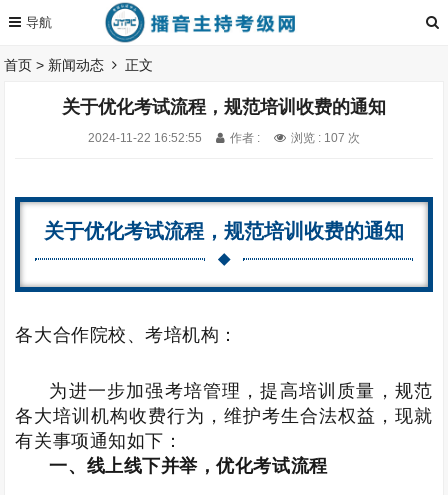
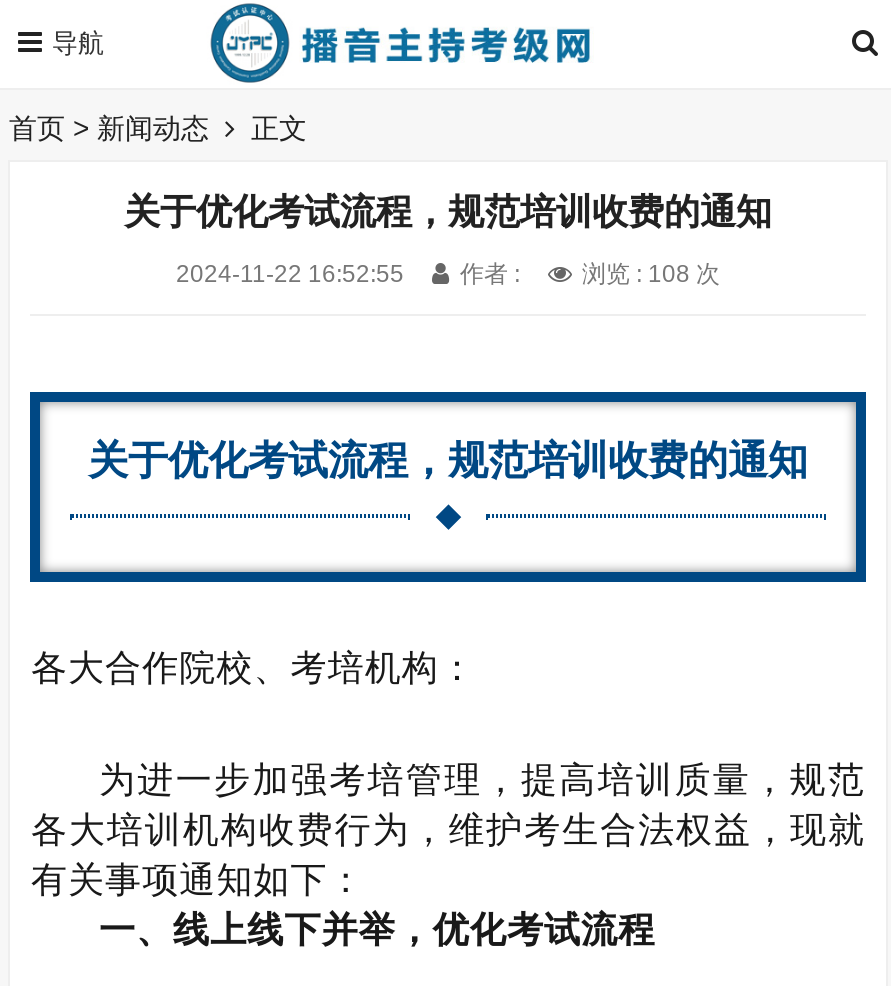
- 浏览 : 107 次
+ 浏览 : 108 次
